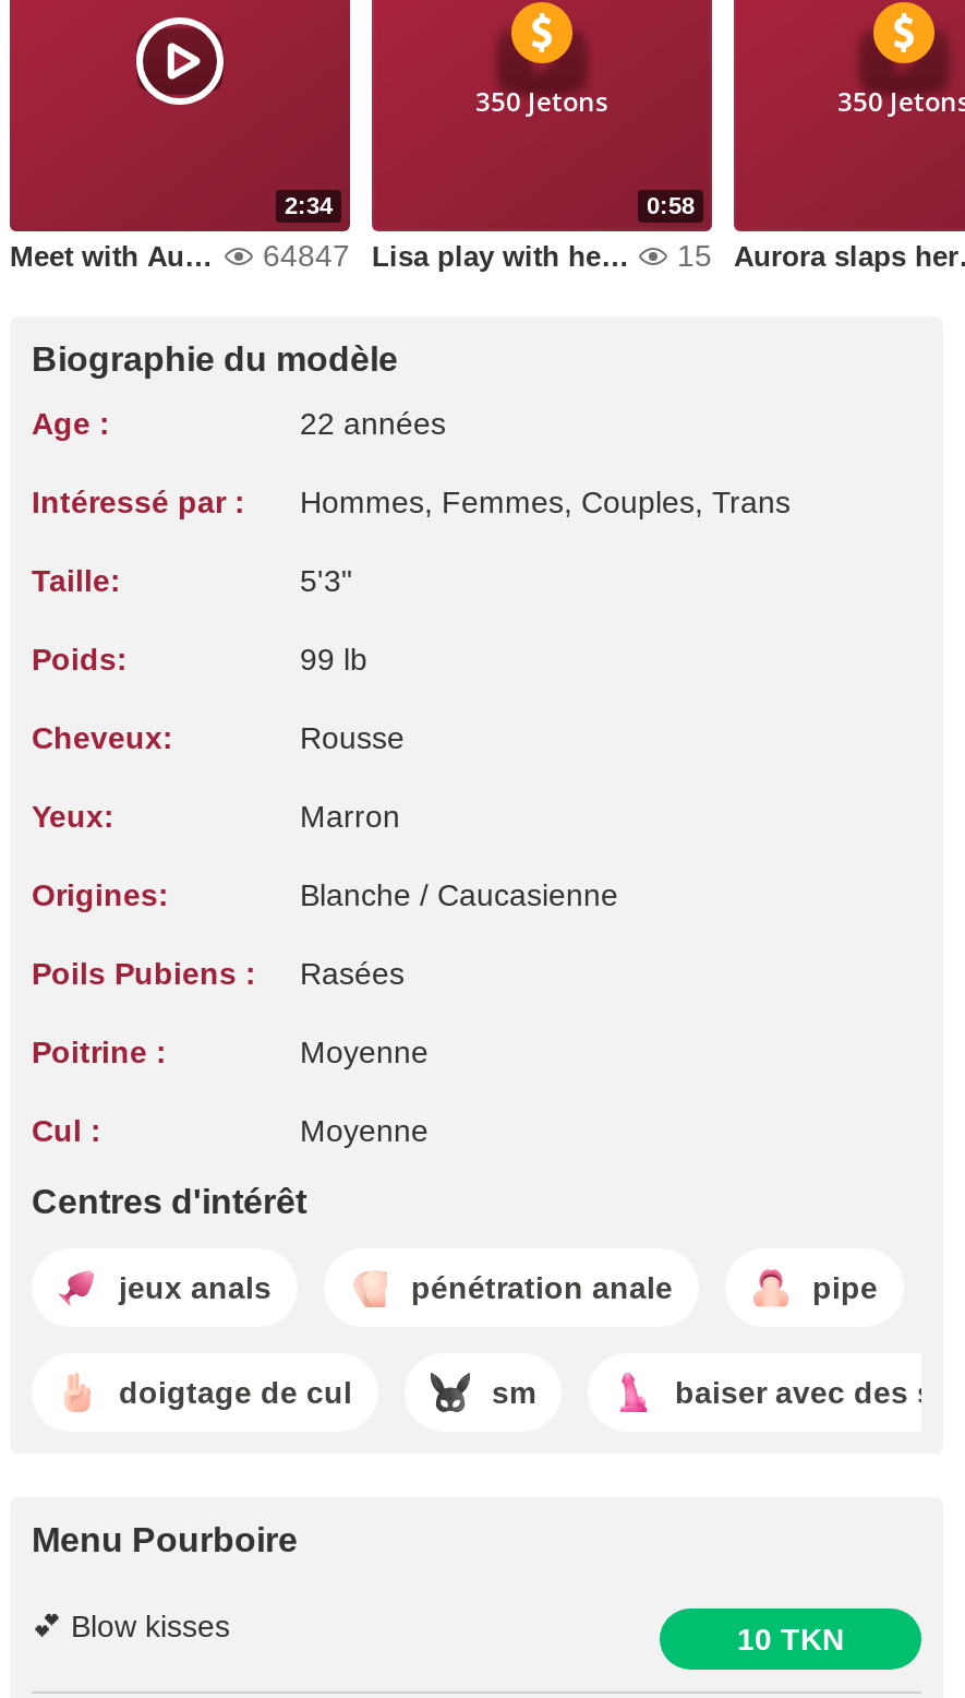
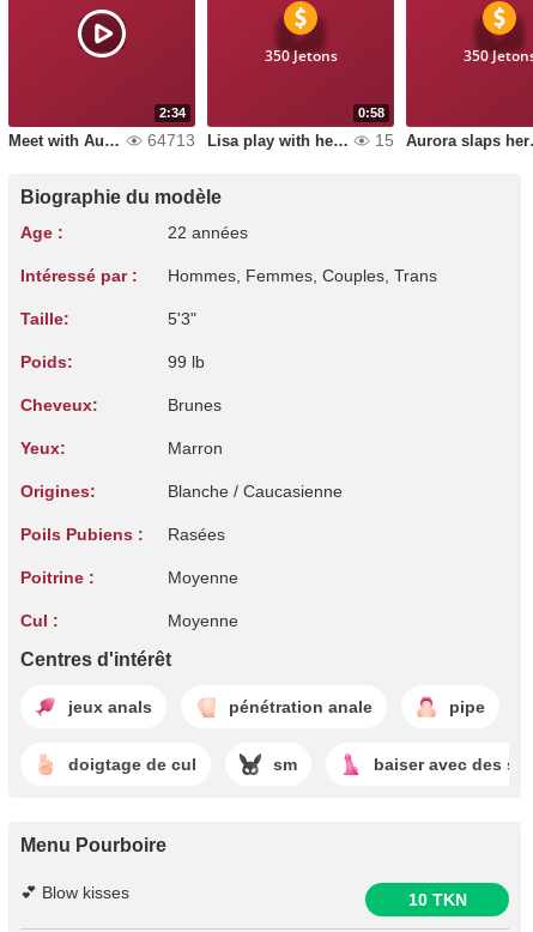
- 64847
+ 64713

- Rousse
+ Brunes
